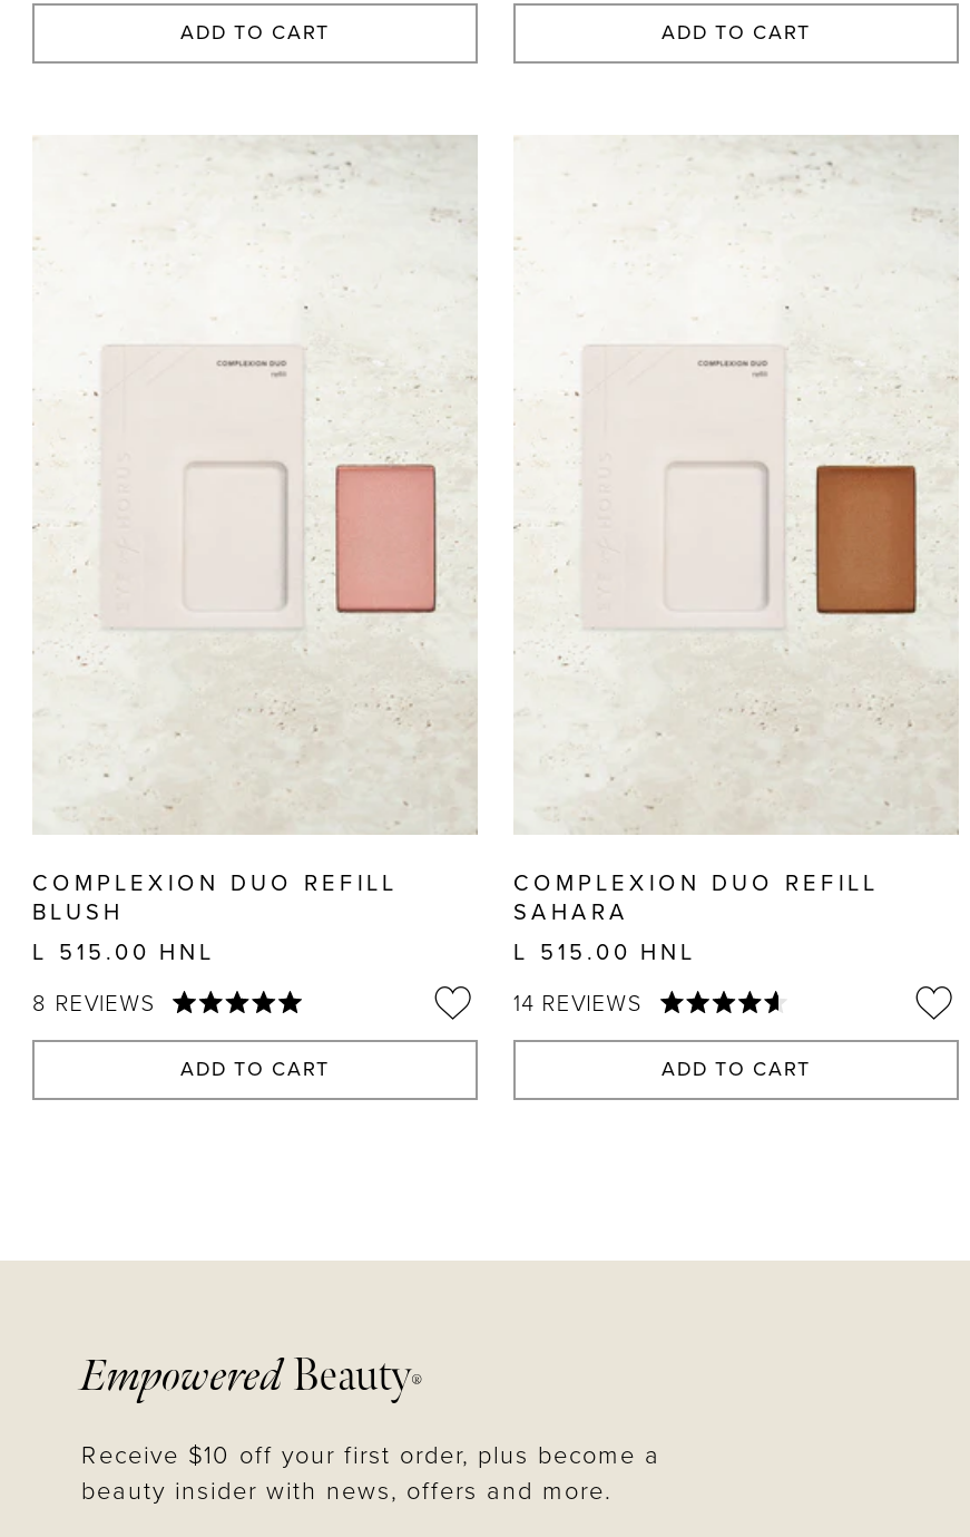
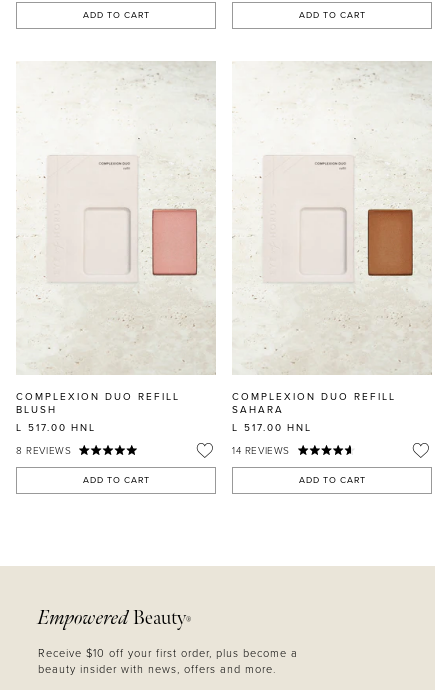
- L 515.00 HNL
+ L 517.00 HNL

- L 515.00 HNL
+ L 517.00 HNL
